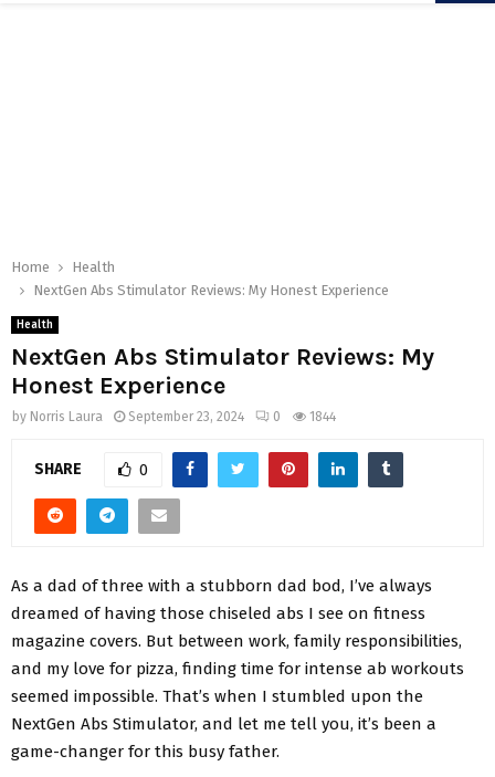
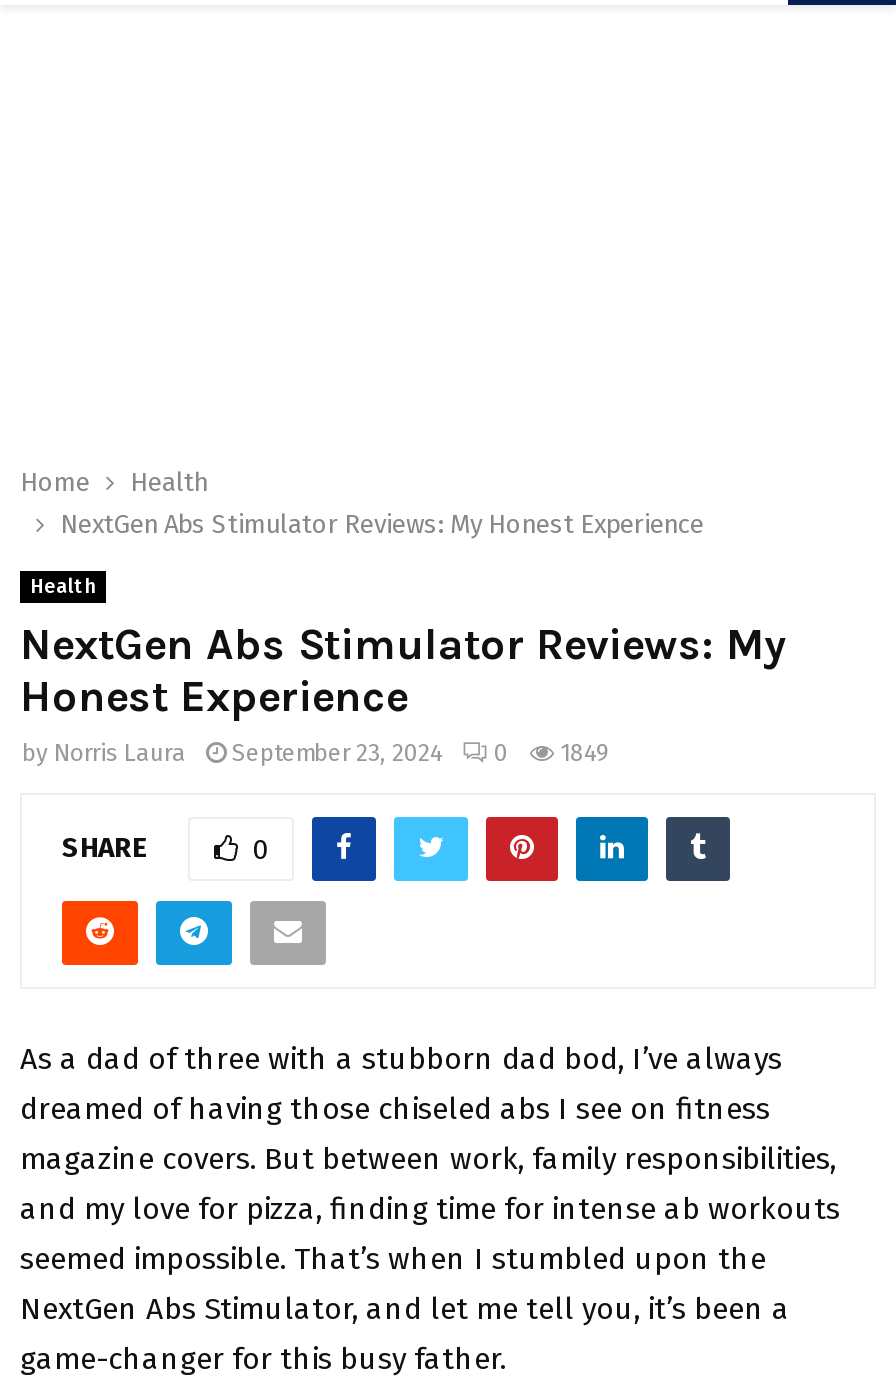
- by Norris Laura September 23, 2024 0 1844
+ by Norris Laura September 23, 2024 0 1849
